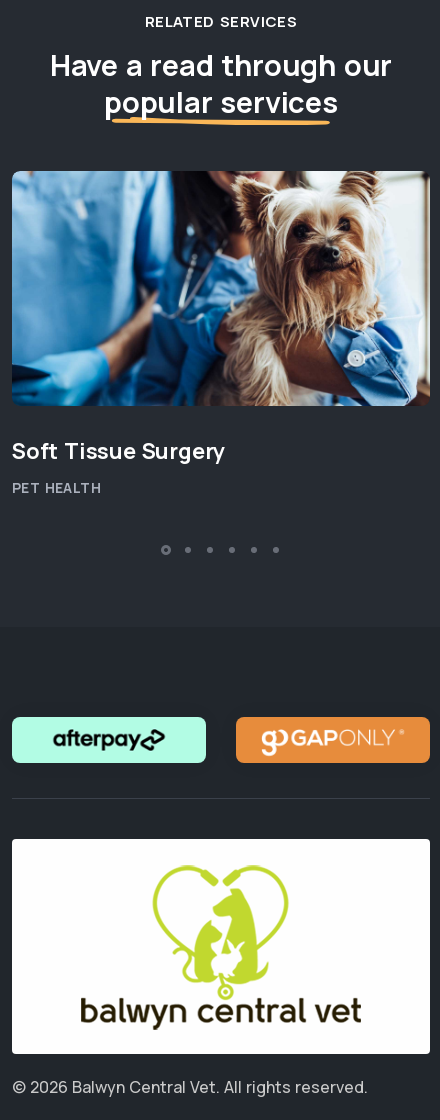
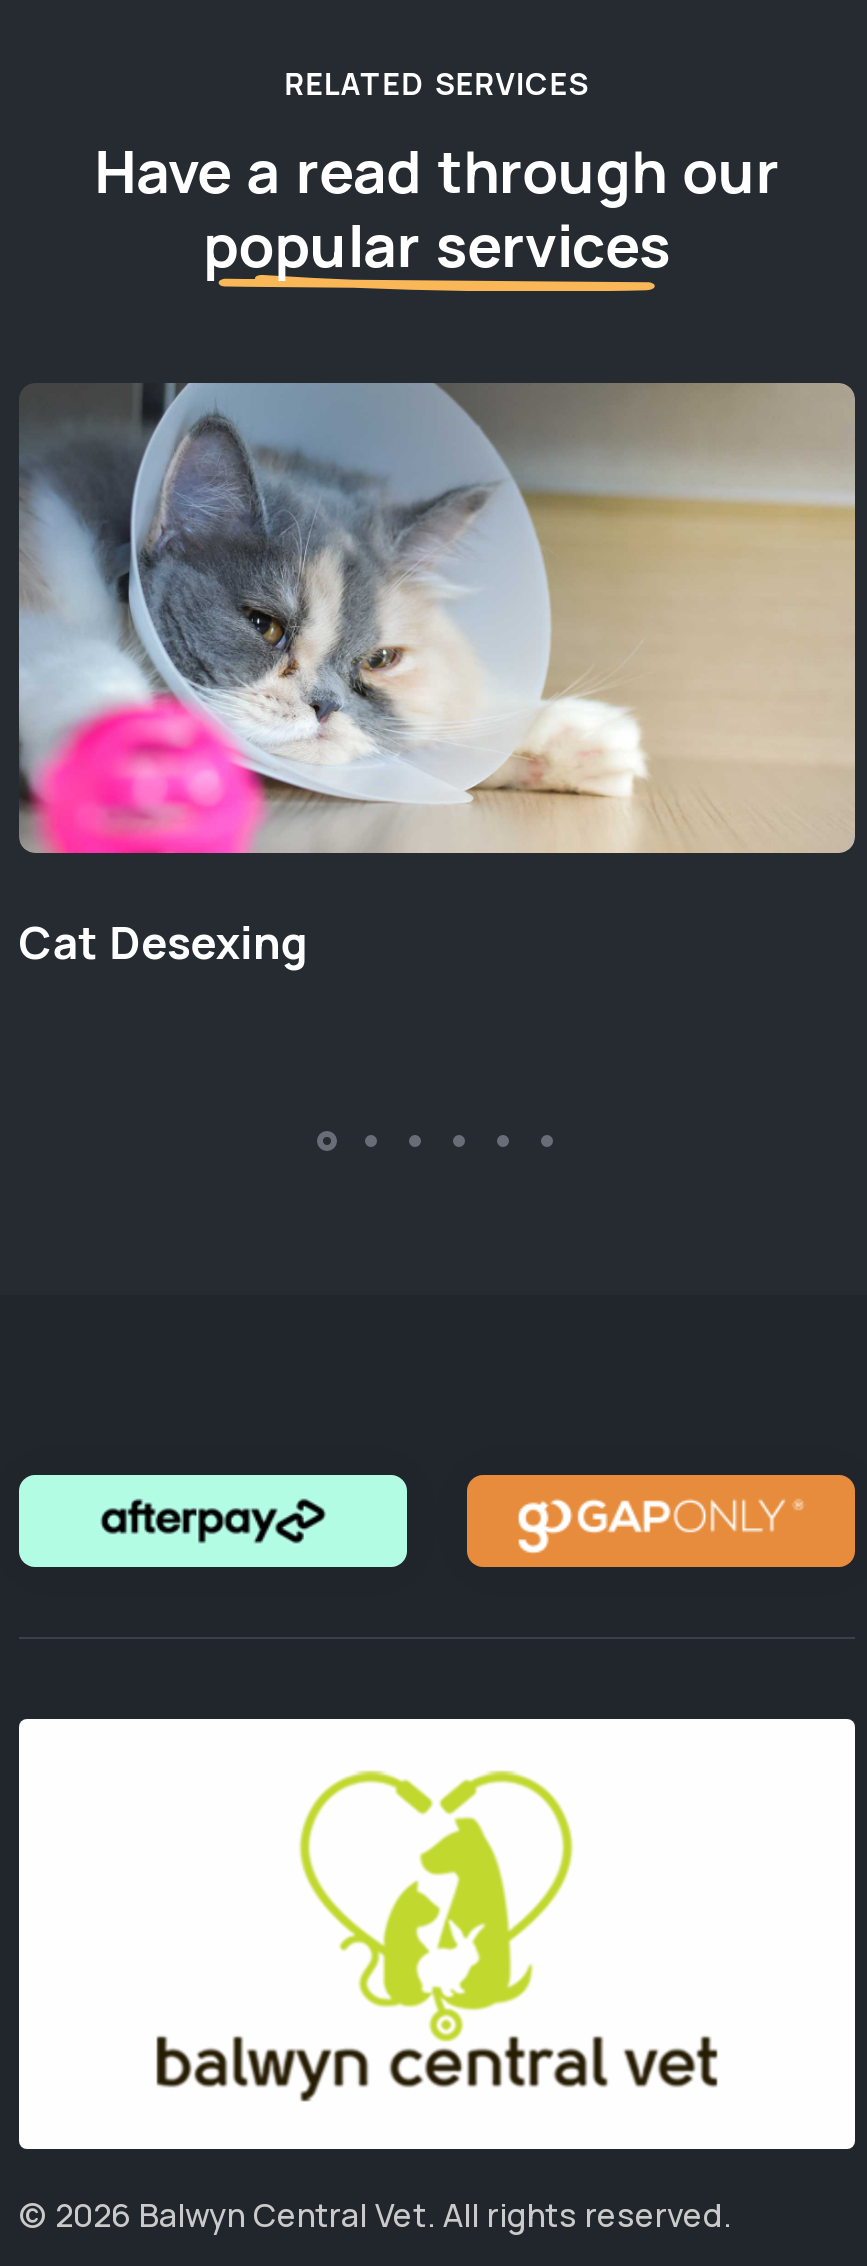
- [image]
- Soft Tissue Surgery
- PET HEALTH
+ [image]
+ Cat Desexing
